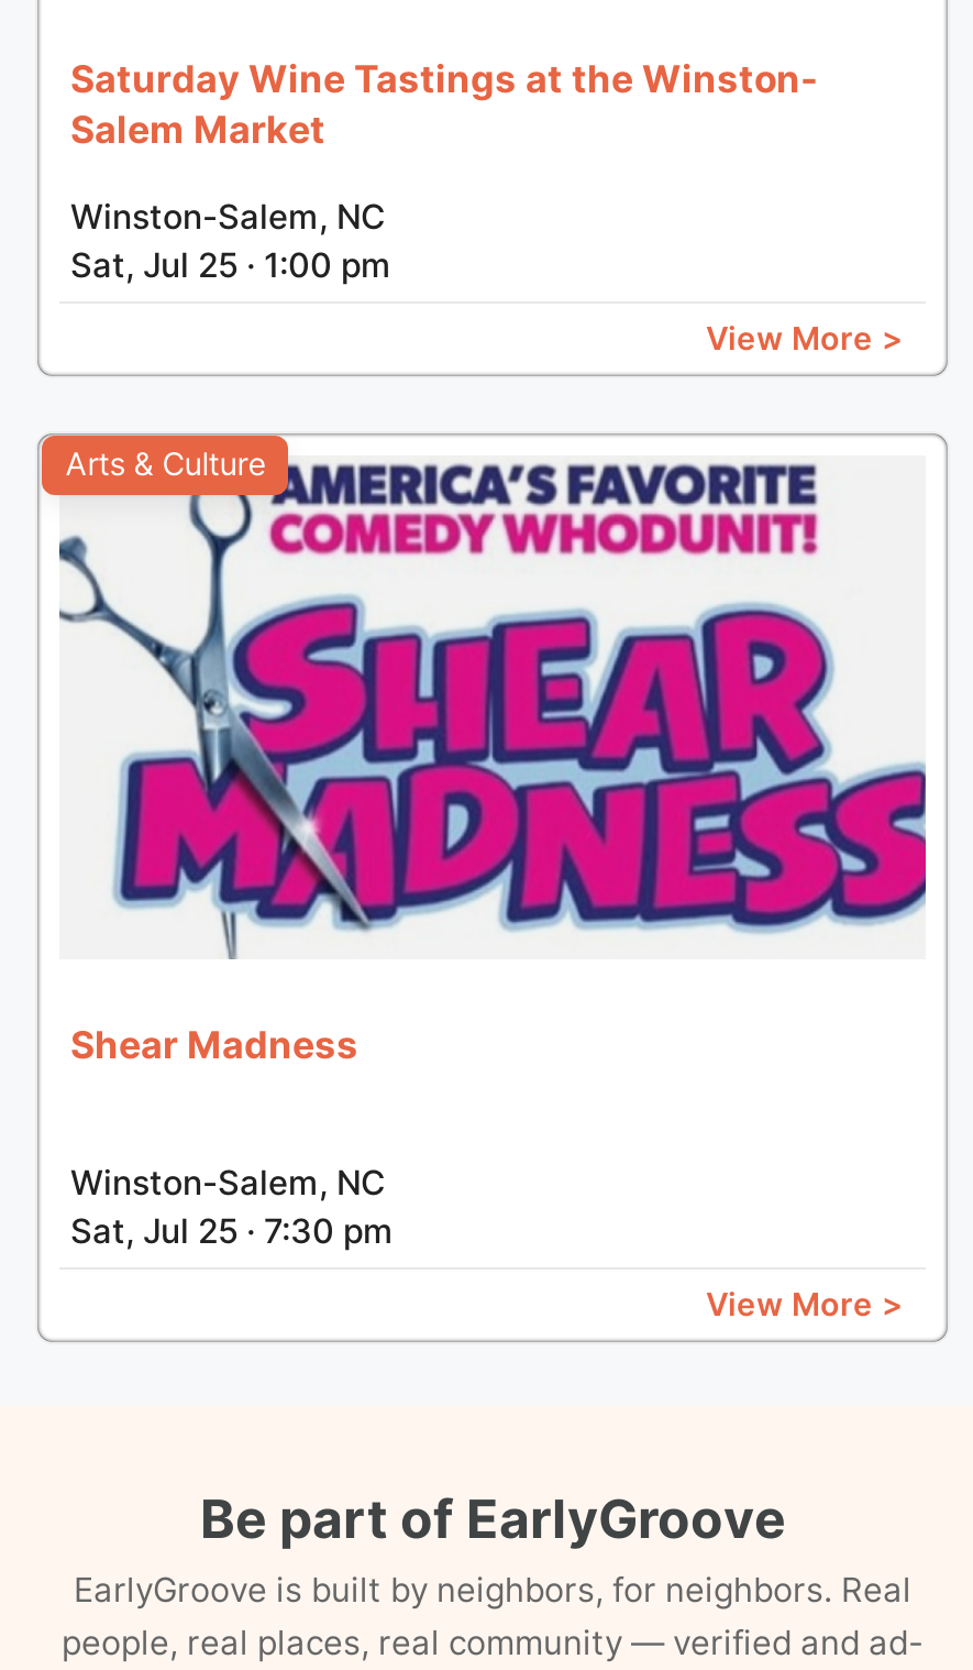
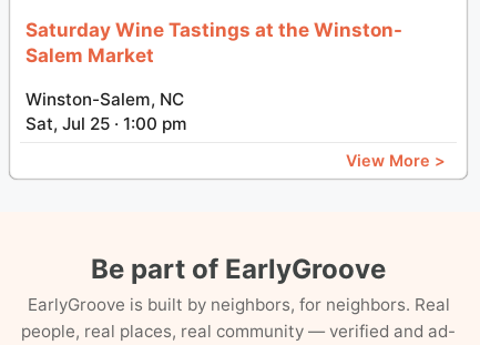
- [image]
- Arts & Culture

- Shear Madness
- Winston-Salem, NC
- Sat, Jul 25 · 7:30 pm
- View More >
